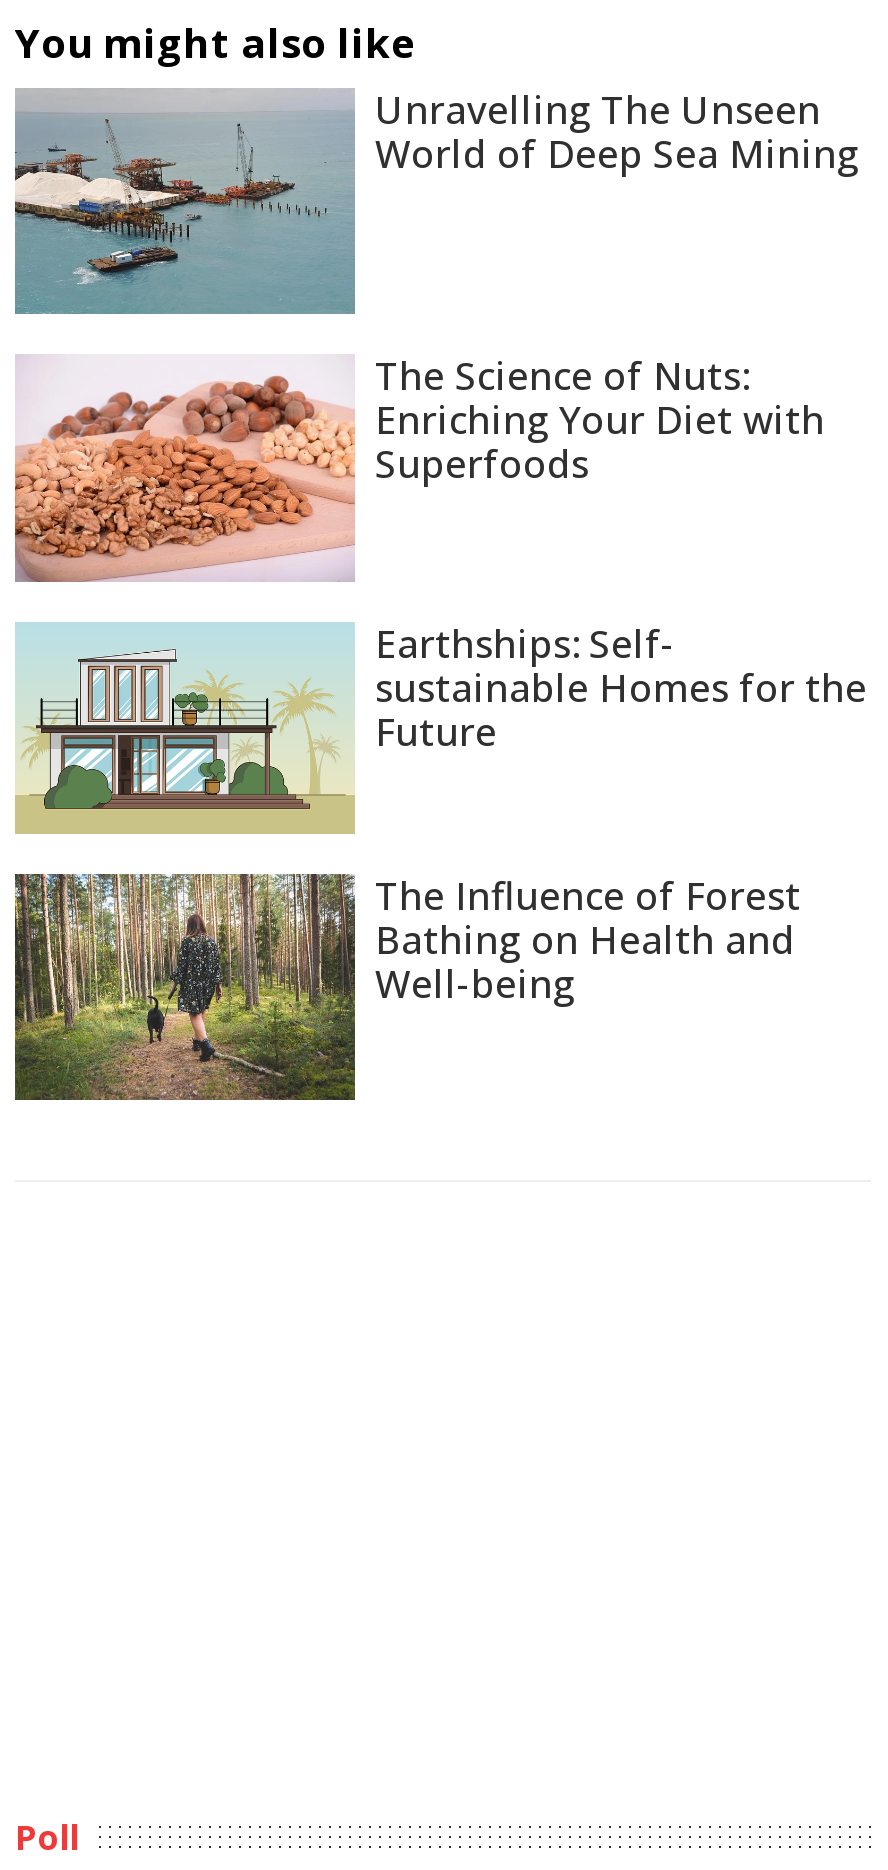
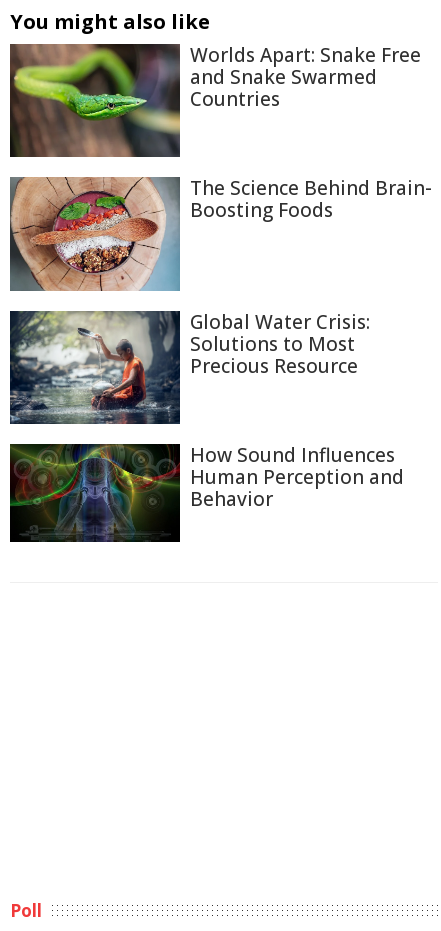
- [image]
- Unravelling The Unseen
- World of Deep Sea Mining
+ [image]
+ Worlds Apart: Snake Free
+ and Snake Swarmed
+ Countries

- [image]
- The Science of Nuts:
- Enriching Your Diet with
- Superfoods
+ [image]
+ The Science Behind Brain-
+ Boosting Foods

- [image]
- Earthships: Self-
- sustainable Homes for the
- Future
+ [image]
+ Global Water Crisis:
+ Solutions to Most
+ Precious Resource

- [image]
- The Influence of Forest
- Bathing on Health and
- Well-being
+ [image]
+ How Sound Influences
+ Human Perception and
+ Behavior
